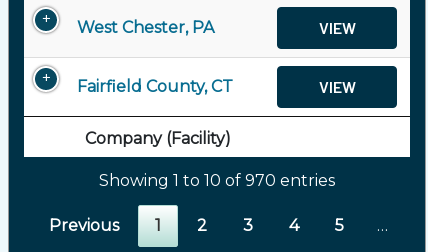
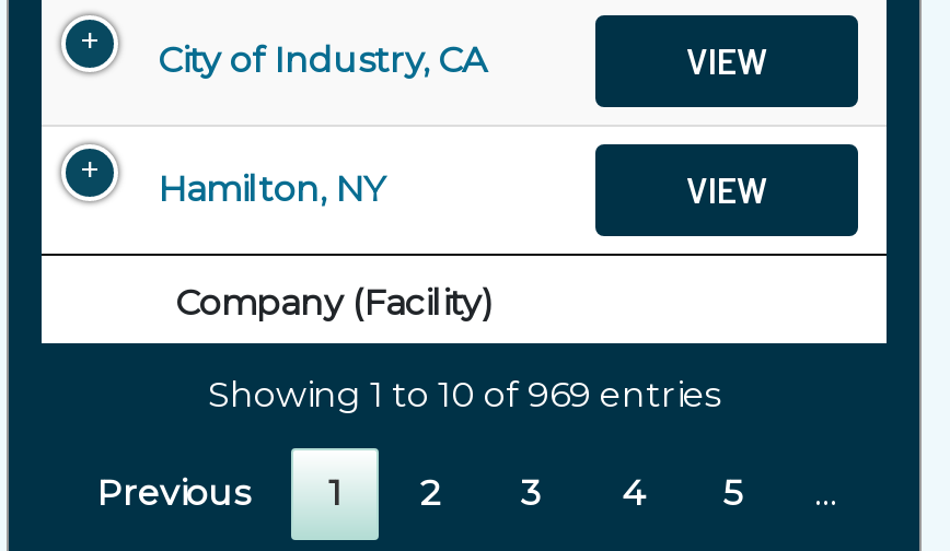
- West Chester, PA
+ City of Industry, CA

- Fairfield County, CT
+ Hamilton, NY

- Showing 1 to 10 of 970 entries
+ Showing 1 to 10 of 969 entries
